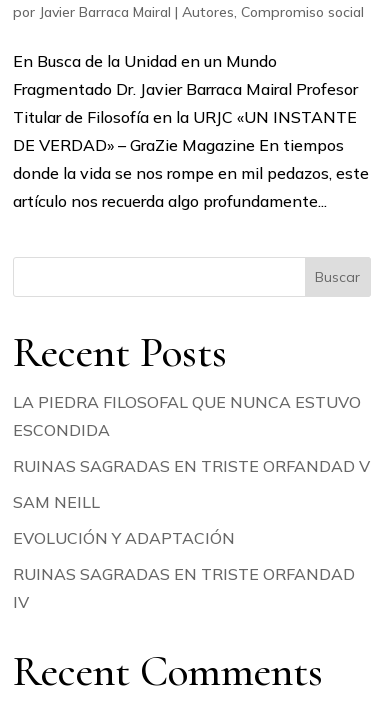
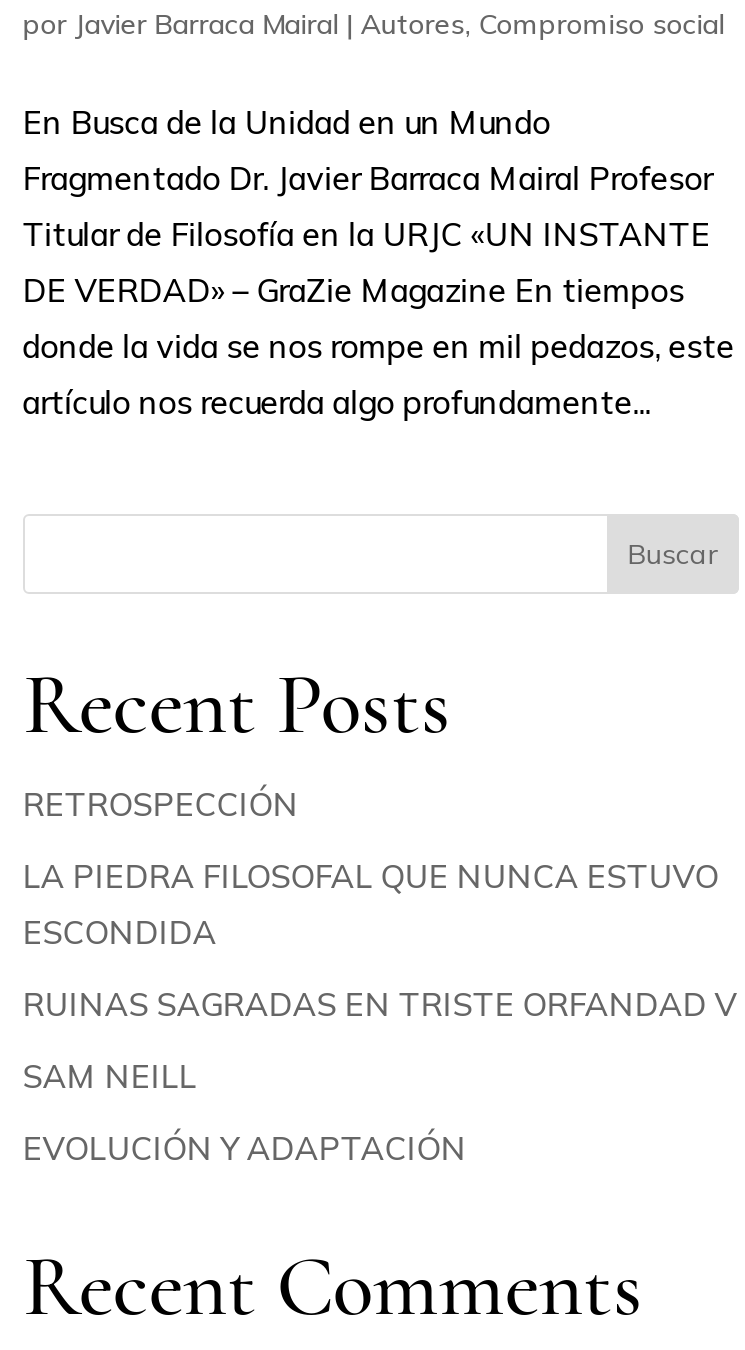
+ RETROSPECCIÓN

moved down: LA PIEDRA FILOSOFAL QUE NUNCA ESTUVO | ESCONDIDA | RUINAS SAGRADAS EN TRISTE ORFANDAD V | SAM NEILL | EVOLUCIÓN Y ADAPTACIÓN

- RUINAS SAGRADAS EN TRISTE ORFANDAD
- IV
